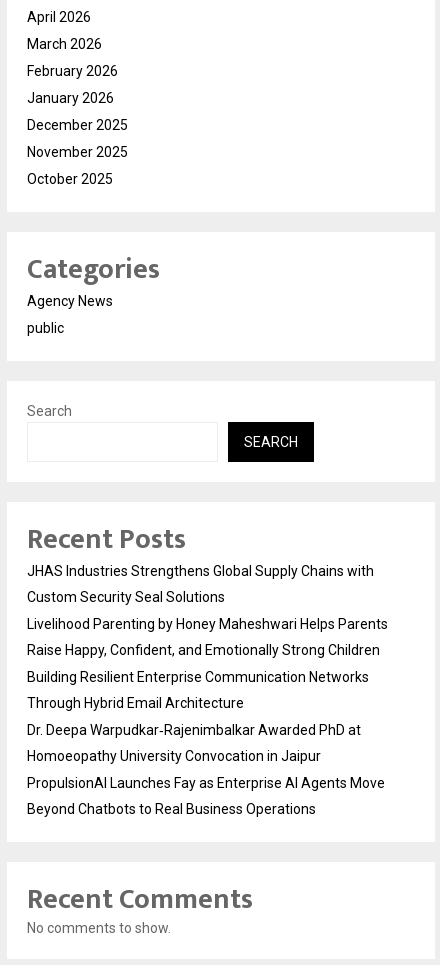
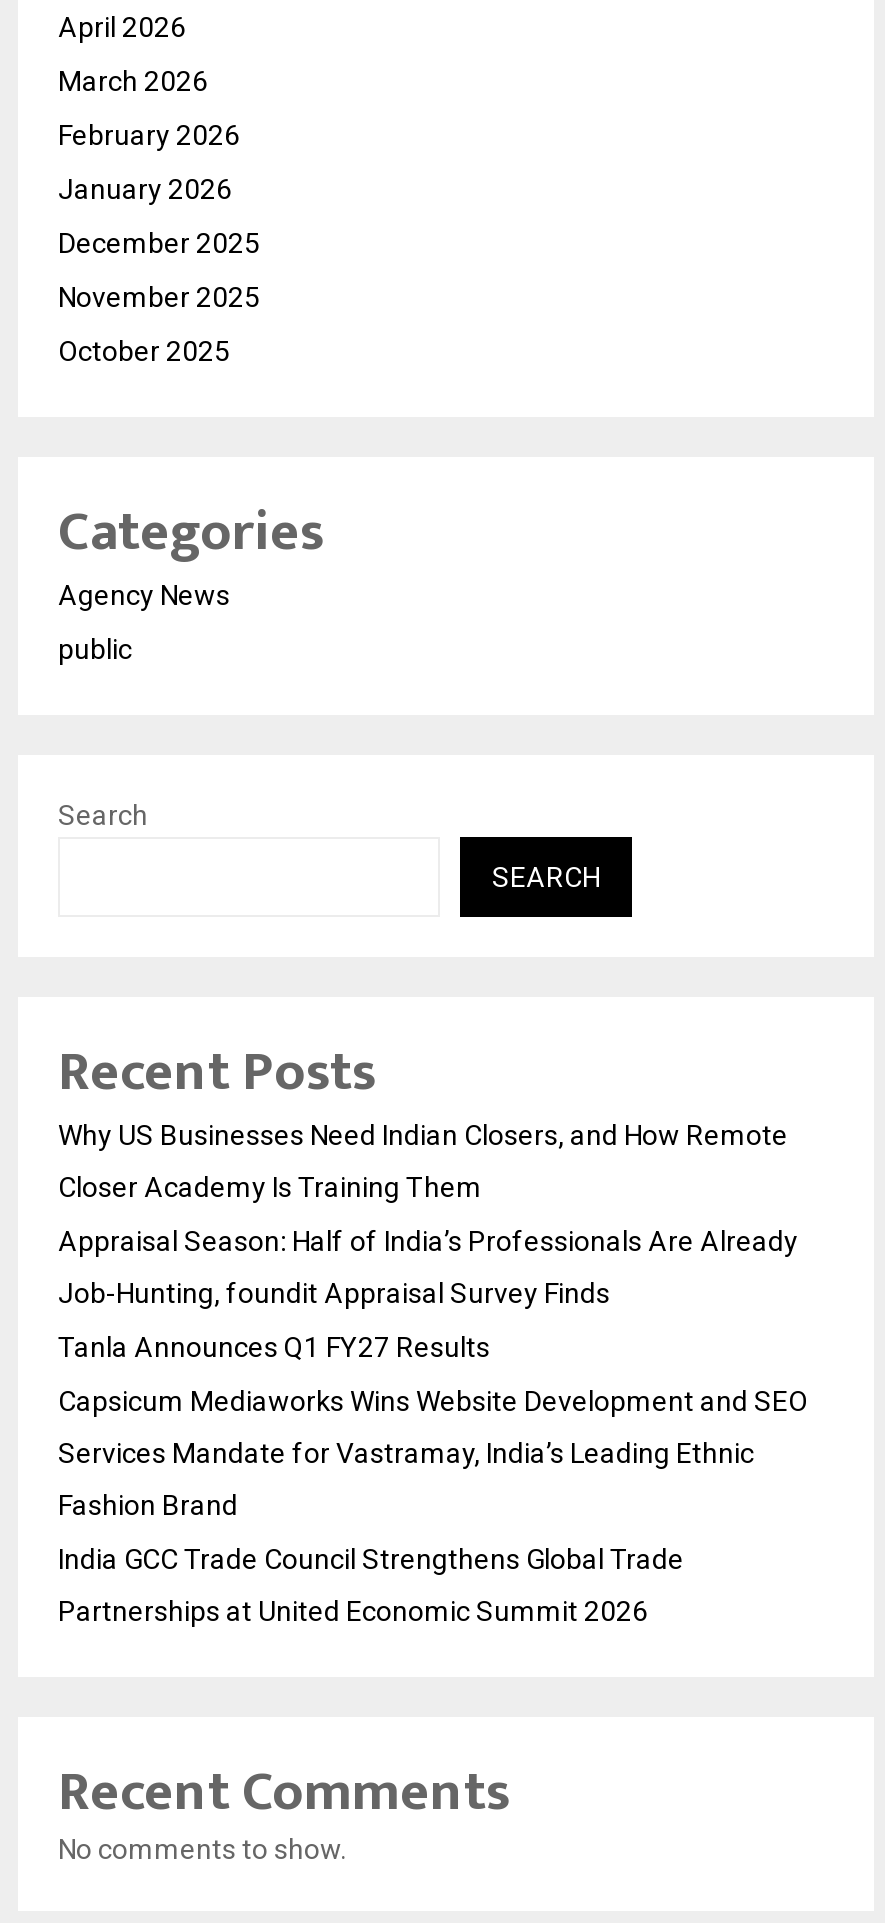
- JHAS Industries Strengthens Global Supply Chains with
+ Why US Businesses Need Indian Closers, and How Remote

- Custom Security Seal Solutions
+ Closer Academy Is Training Them

- Livelihood Parenting by Honey Maheshwari Helps Parents
+ Appraisal Season: Half of India’s Professionals Are Already

- Raise Happy, Confident, and Emotionally Strong Children
+ Job-Hunting, foundit Appraisal Survey Finds

- Building Resilient Enterprise Communication Networks
+ Tanla Announces Q1 FY27 Results

- Through Hybrid Email Architecture
+ Capsicum Mediaworks Wins Website Development and SEO

- Dr. Deepa Warpudkar‑Rajenimbalkar Awarded PhD at
+ Services Mandate for Vastramay, India’s Leading Ethnic

- Homoeopathy University Convocation in Jaipur
+ Fashion Brand

- PropulsionAI Launches Fay as Enterprise AI Agents Move
+ India GCC Trade Council Strengthens Global Trade

- Beyond Chatbots to Real Business Operations
+ Partnerships at United Economic Summit 2026
